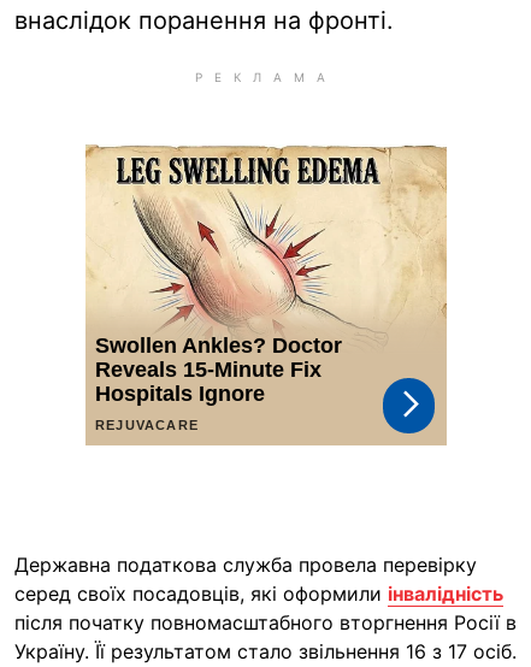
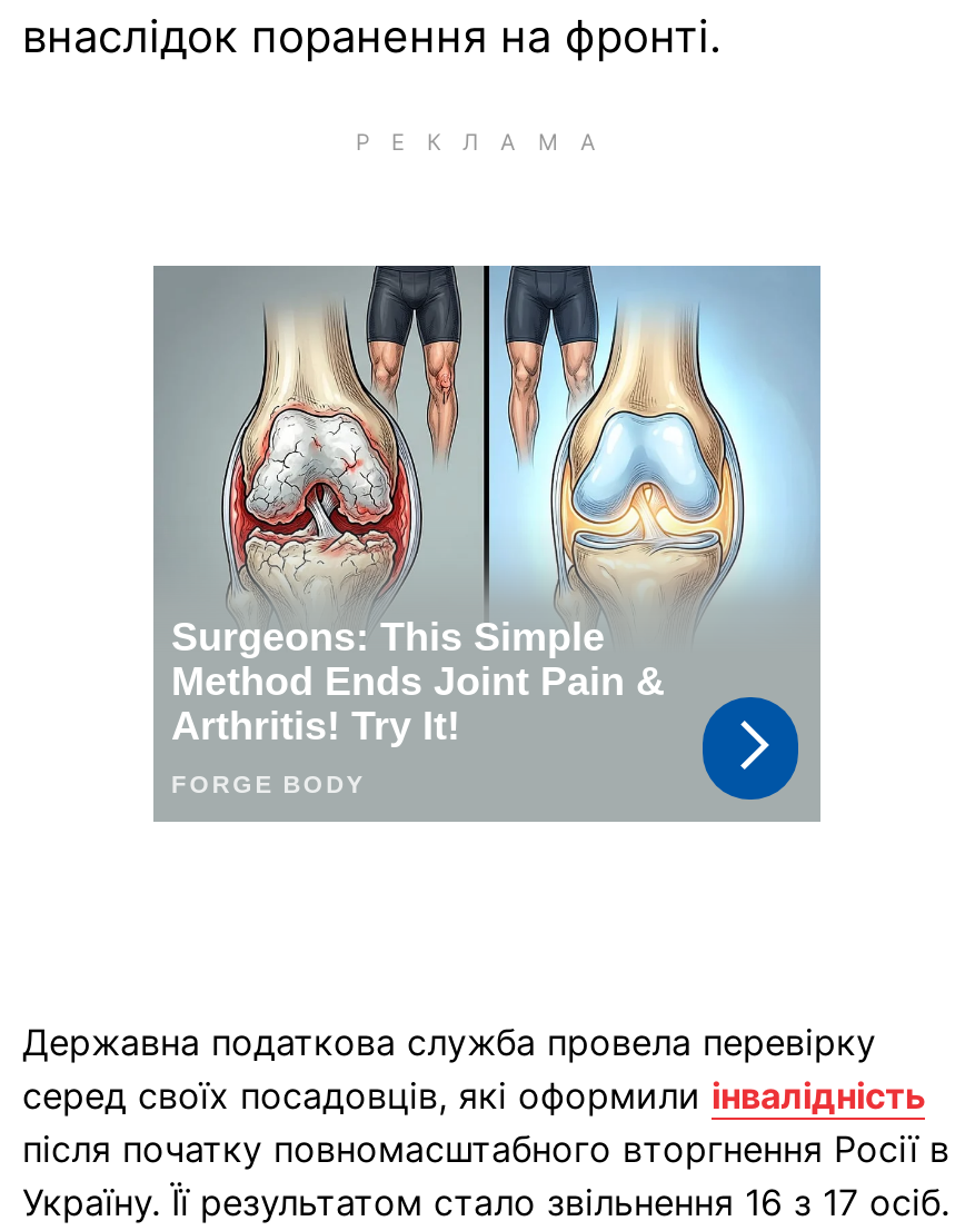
- [image]
+ [image]
